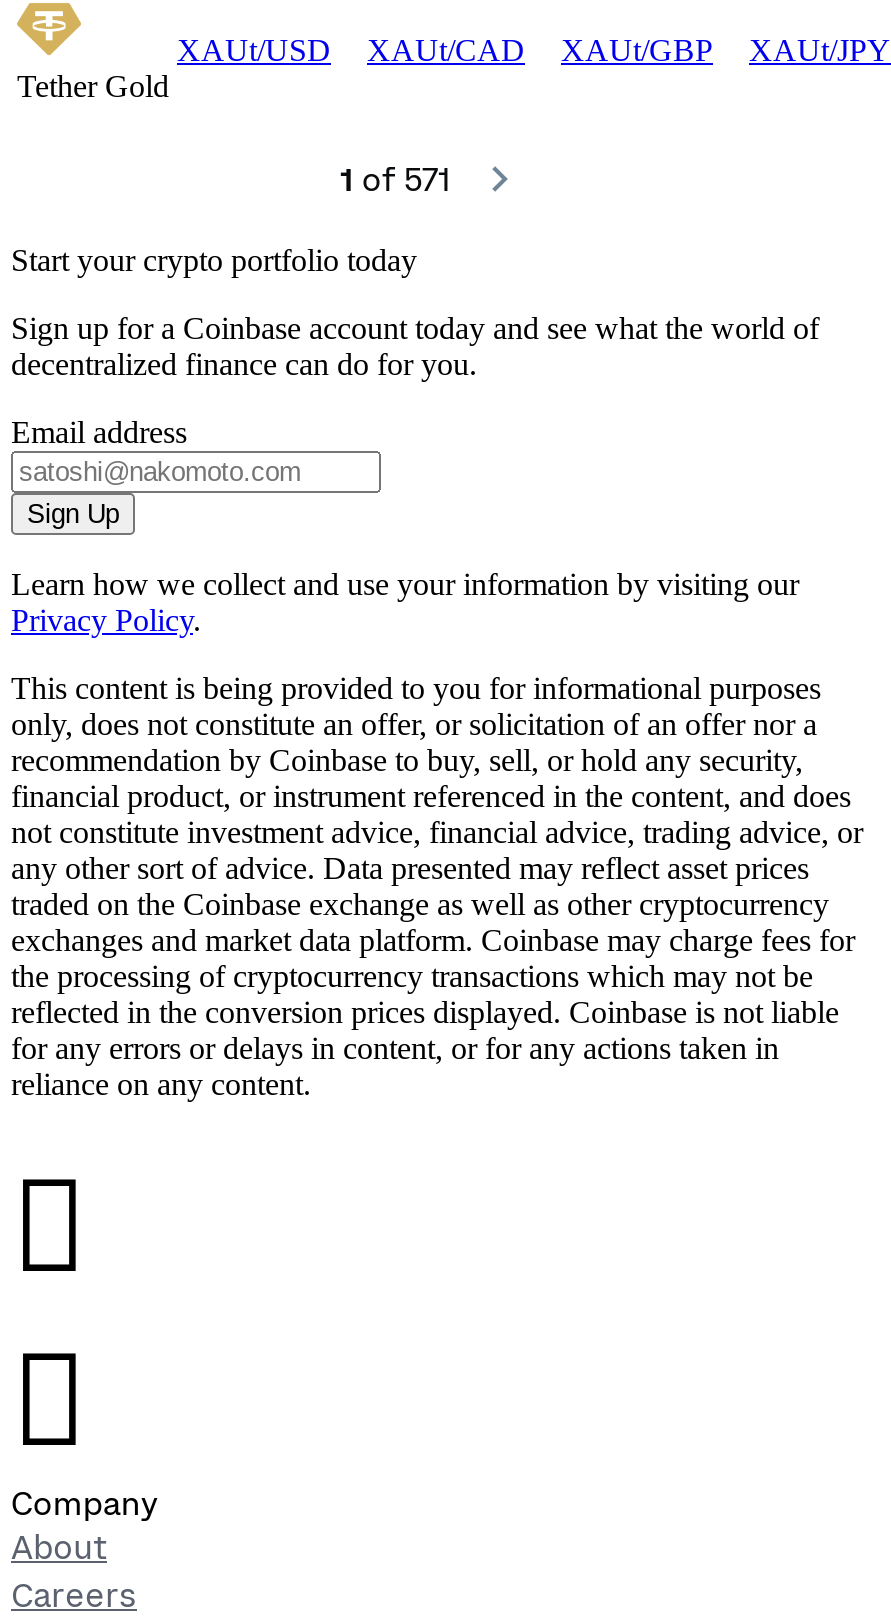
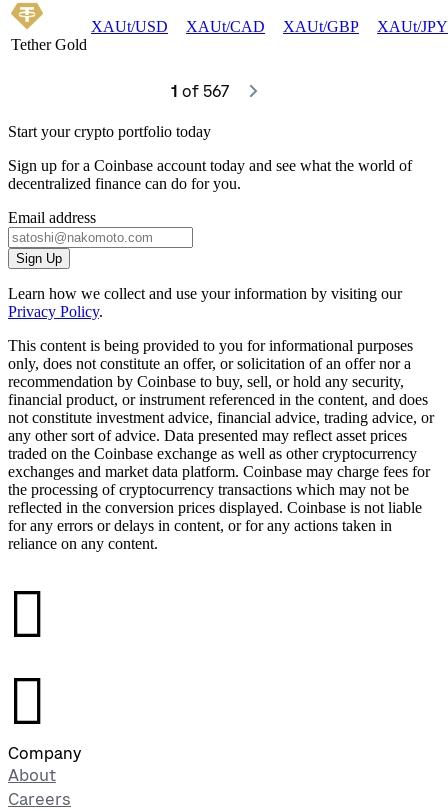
- 1 of 571
+ 1 of 567
